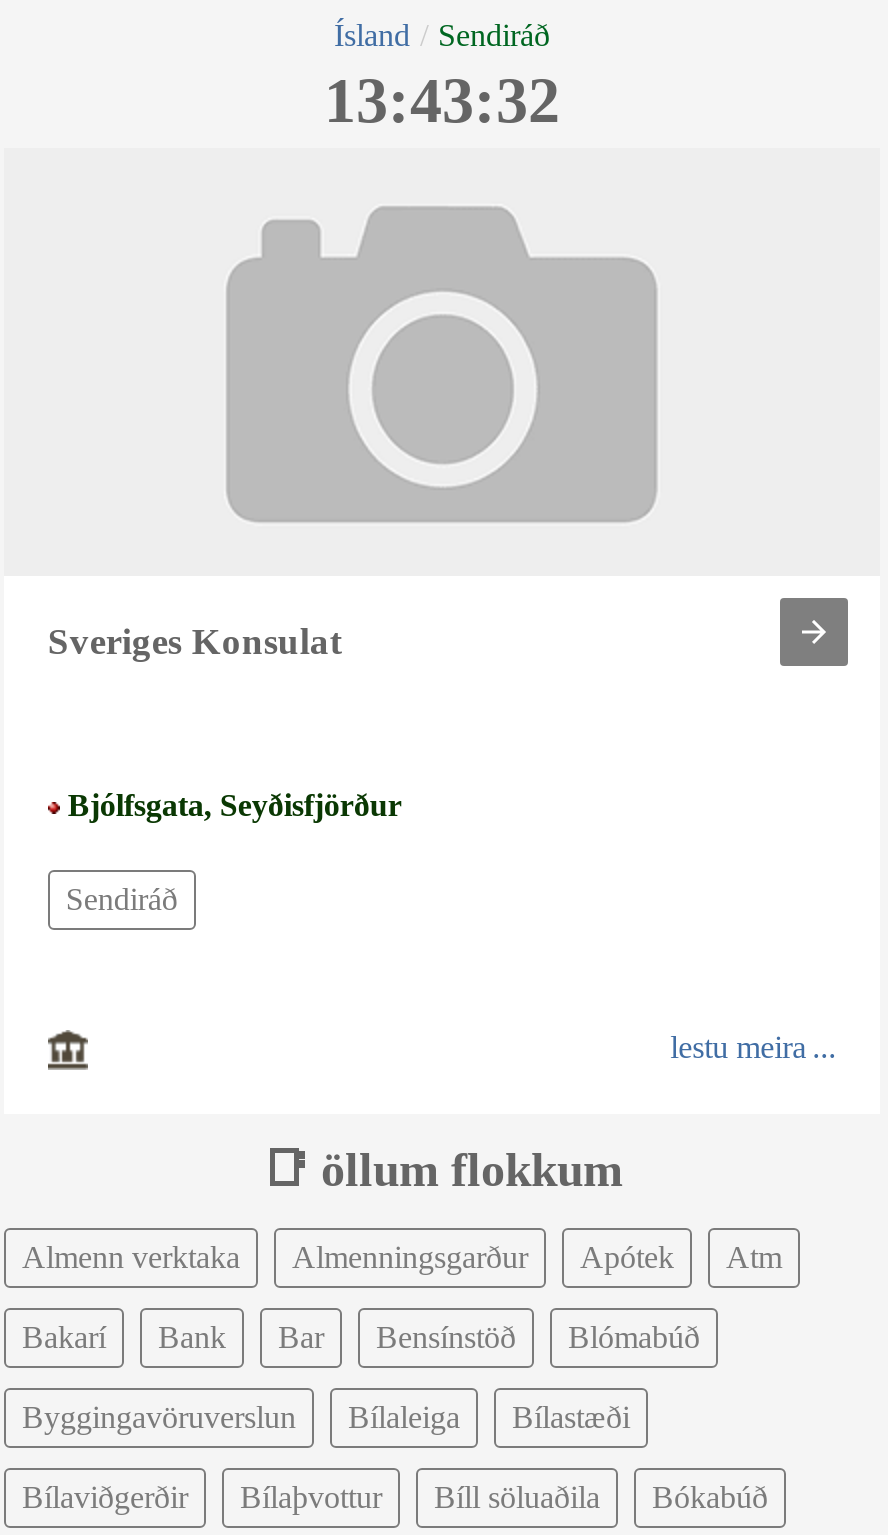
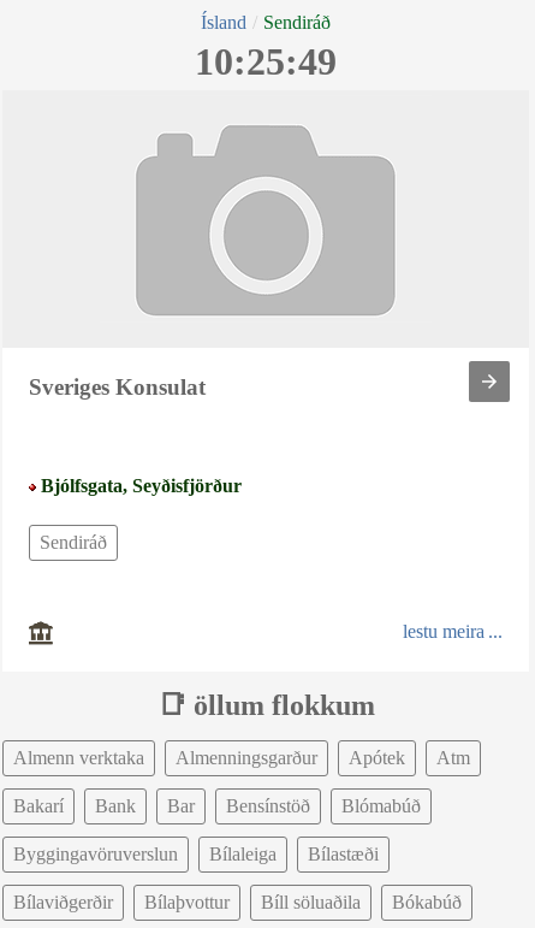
- 13:43:32
+ 10:25:49
